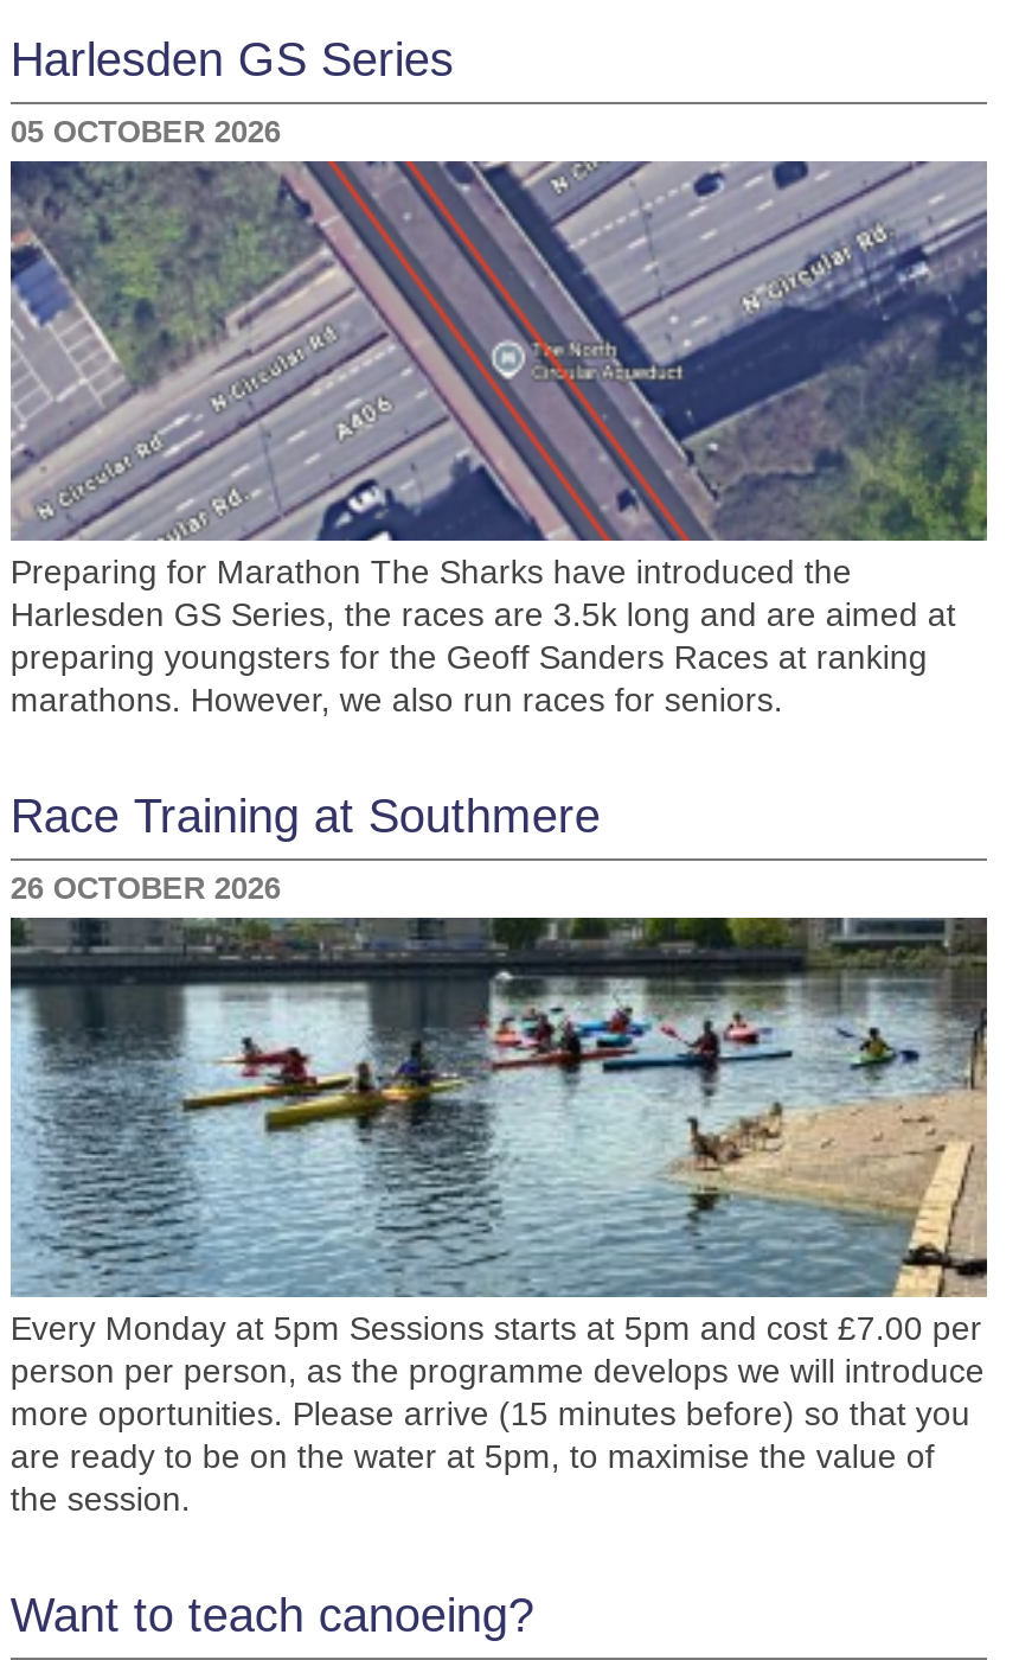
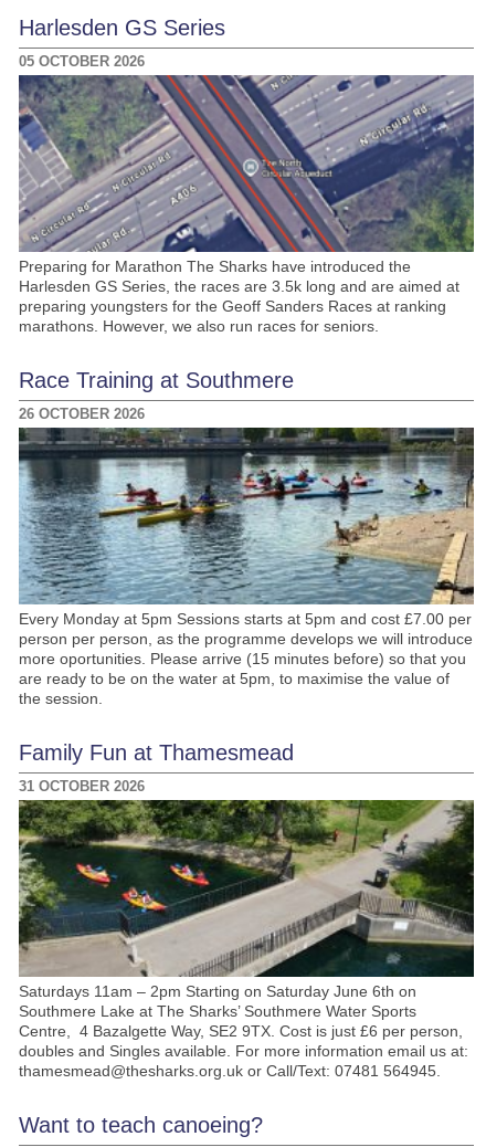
+ [image]
+ Saturdays 11am – 2pm Starting on Saturday June 6th on
+ Southmere Lake at The Sharks’ Southmere Water Sports
+ Centre, 4 Bazalgette Way, SE2 9TX. Cost is just £6 per person,
+ doubles and Singles available. For more information email us at:
+ thamesmead@thesharks.org.uk or Call/Text: 07481 564945.

+ Family Fun at Thamesmead
+ 31 OCTOBER 2026
